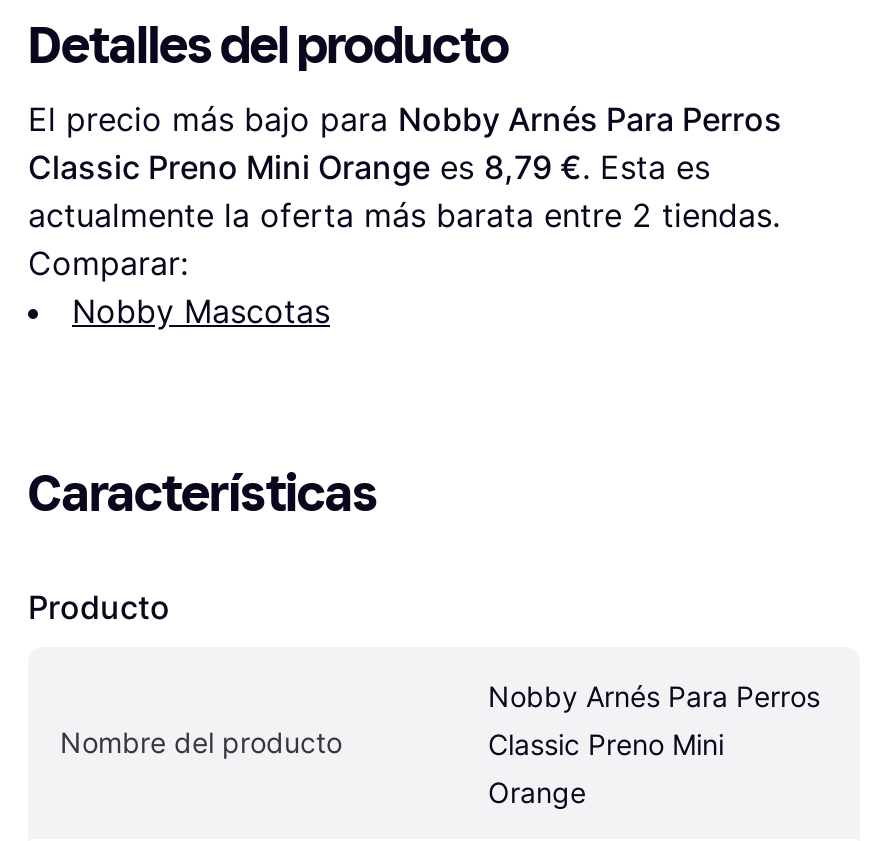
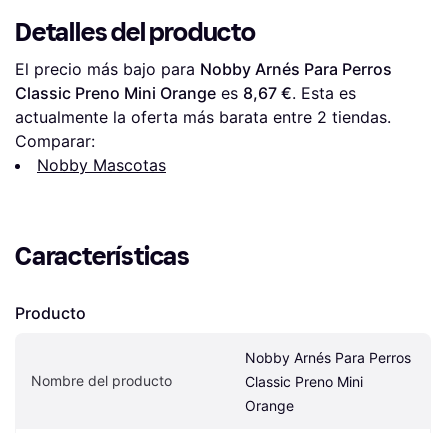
- Classic Preno Mini Orange es 8,79 €. Esta es
+ Classic Preno Mini Orange es 8,67 €. Esta es
